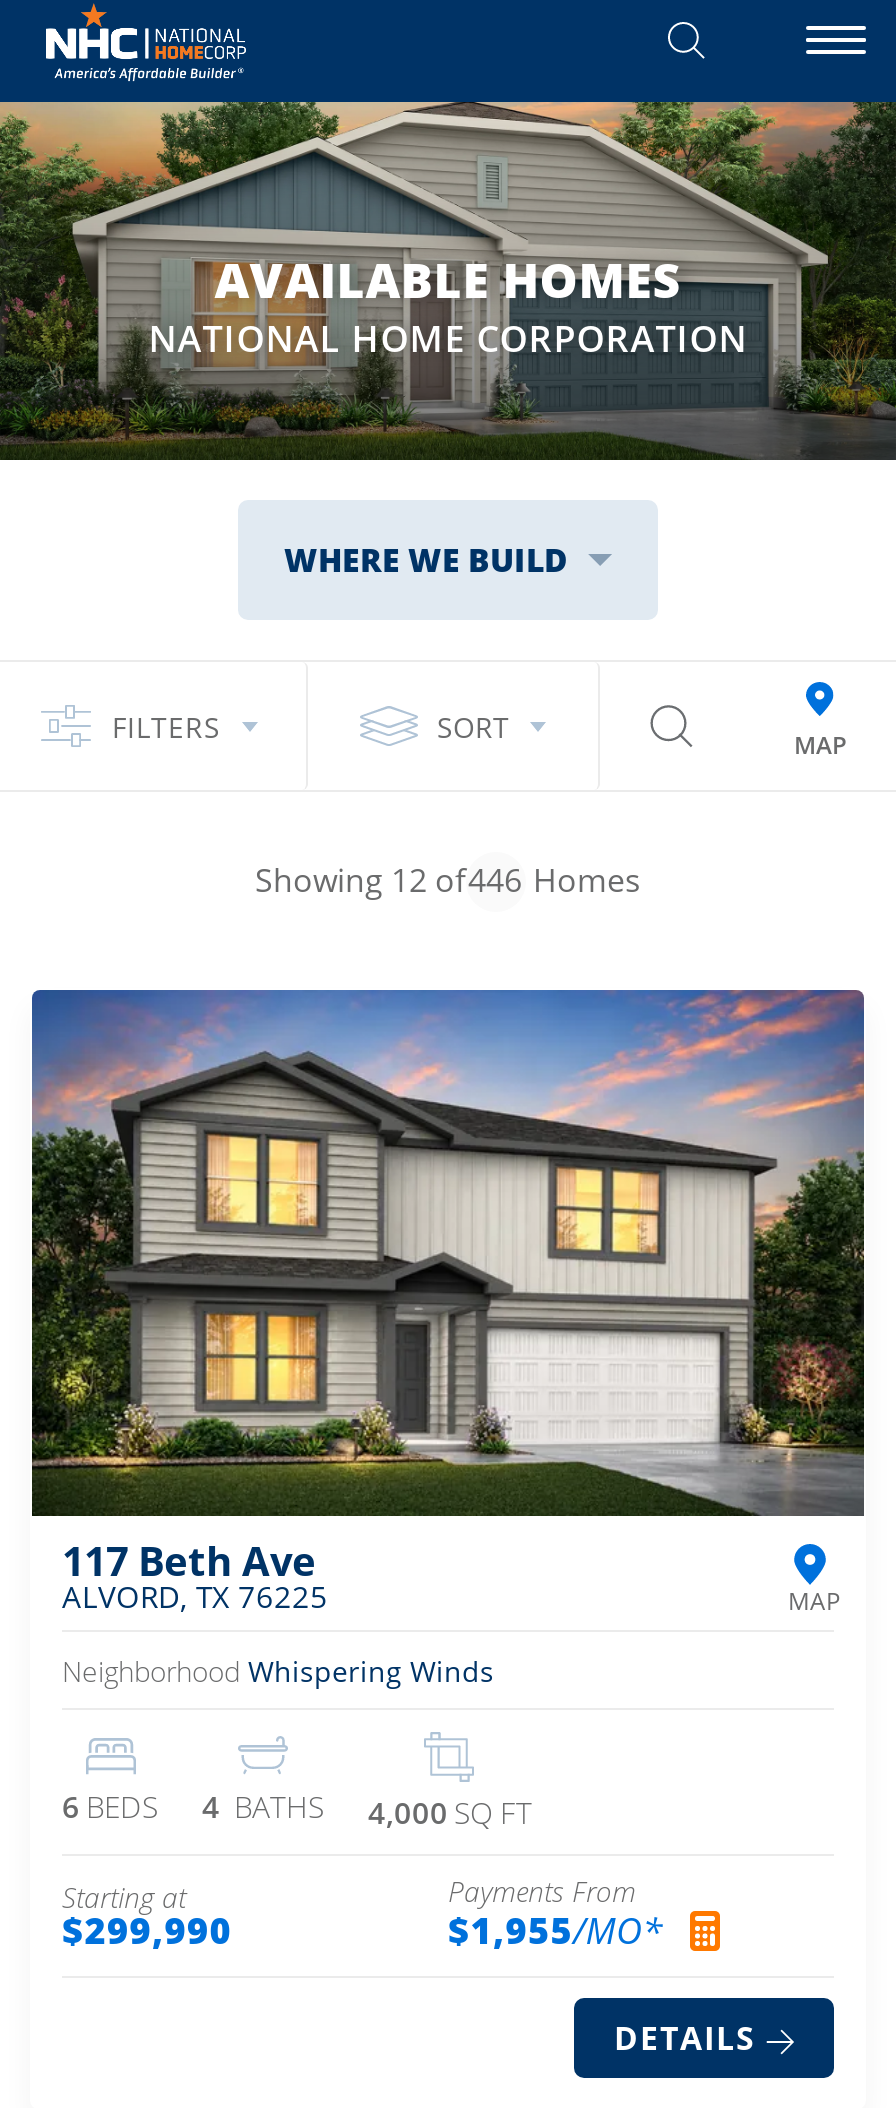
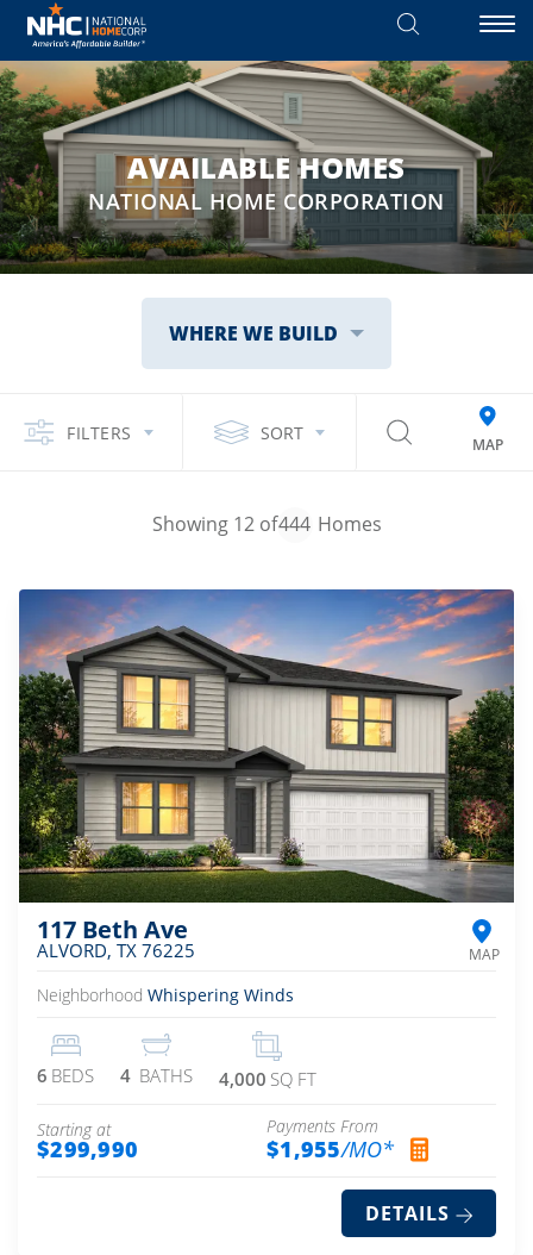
- Showing 12 of 446 Homes
+ Showing 12 of 444 Homes
